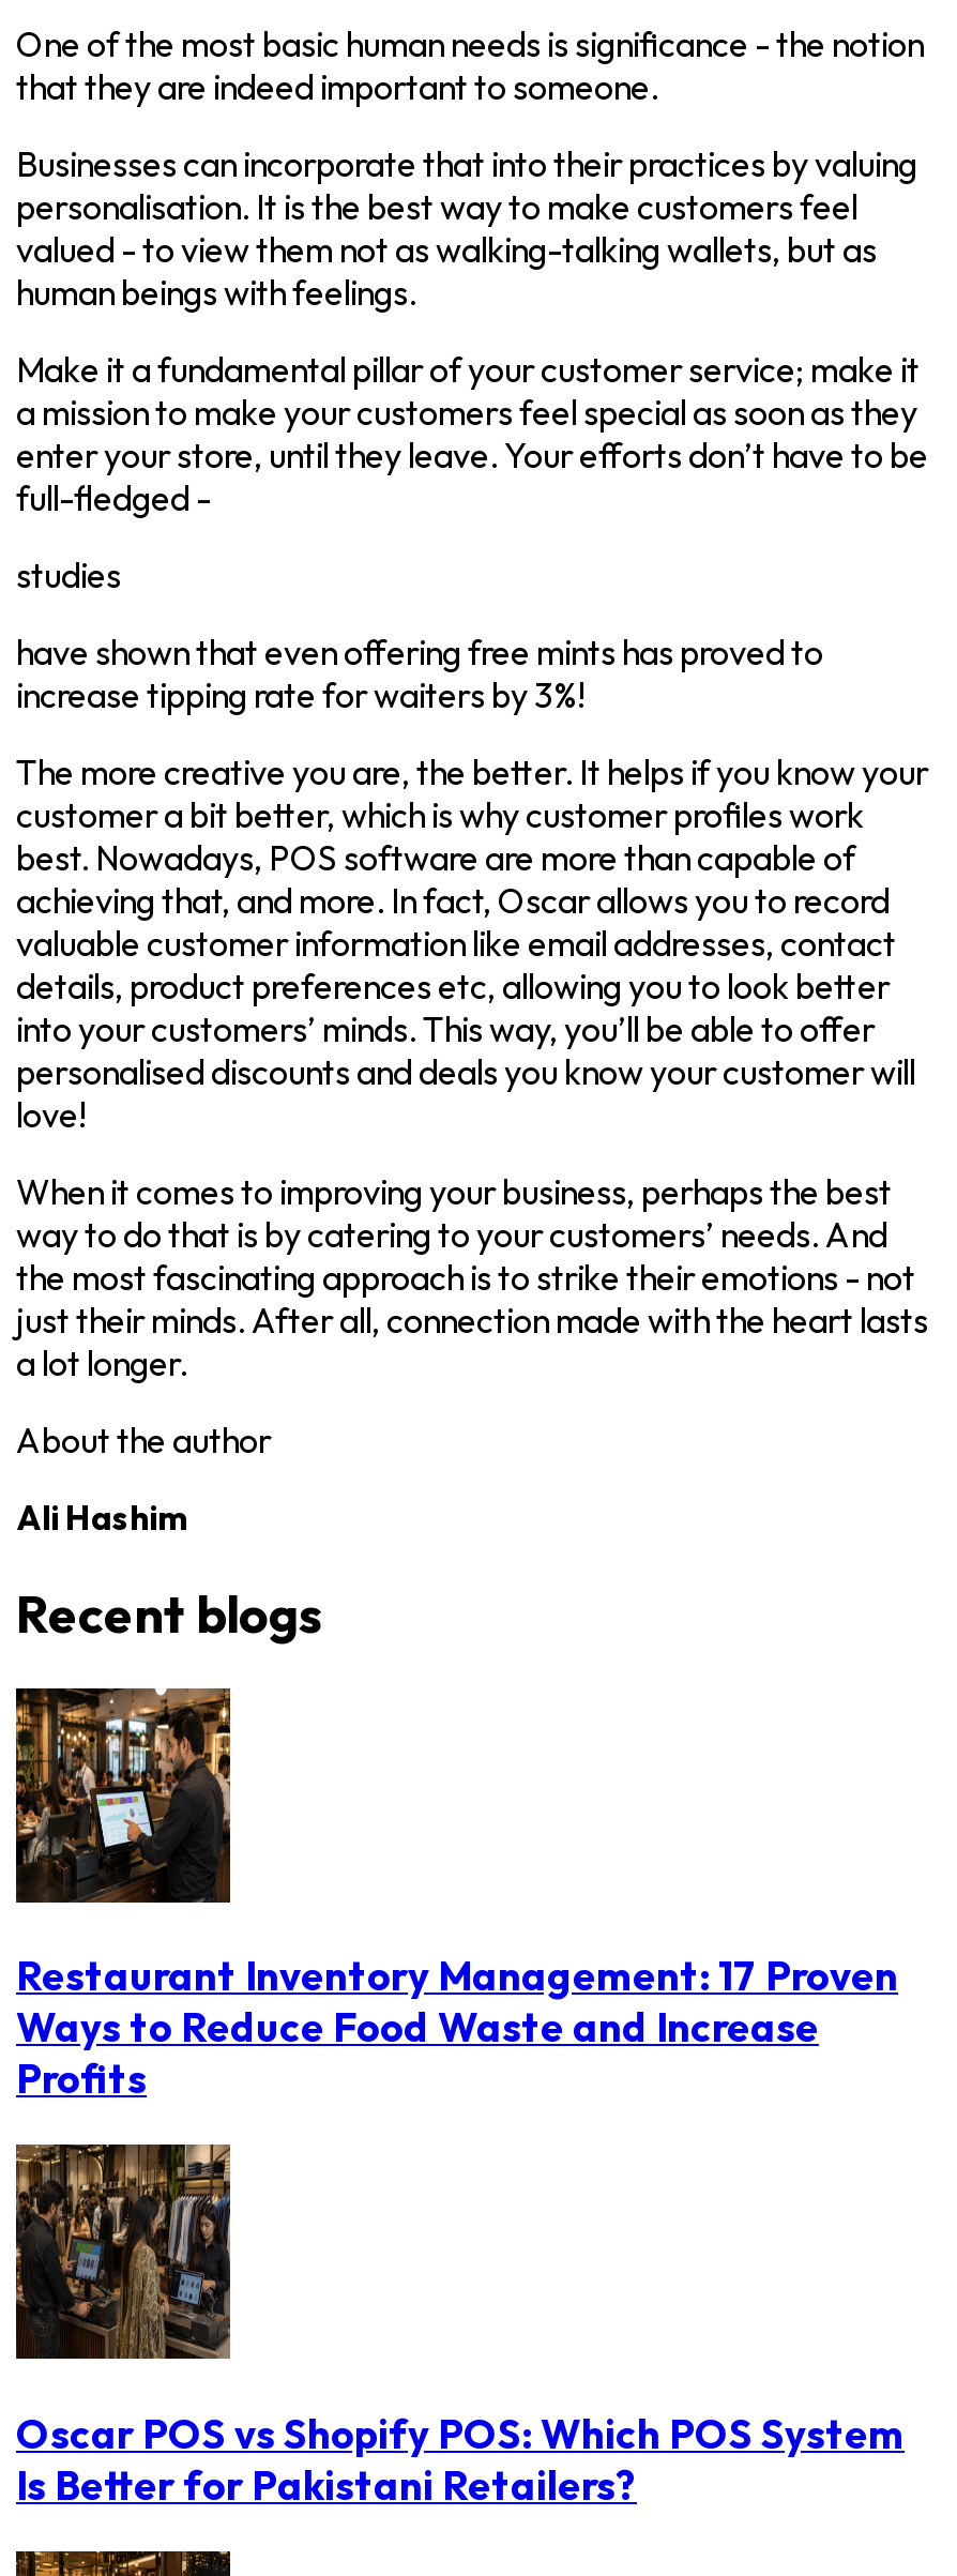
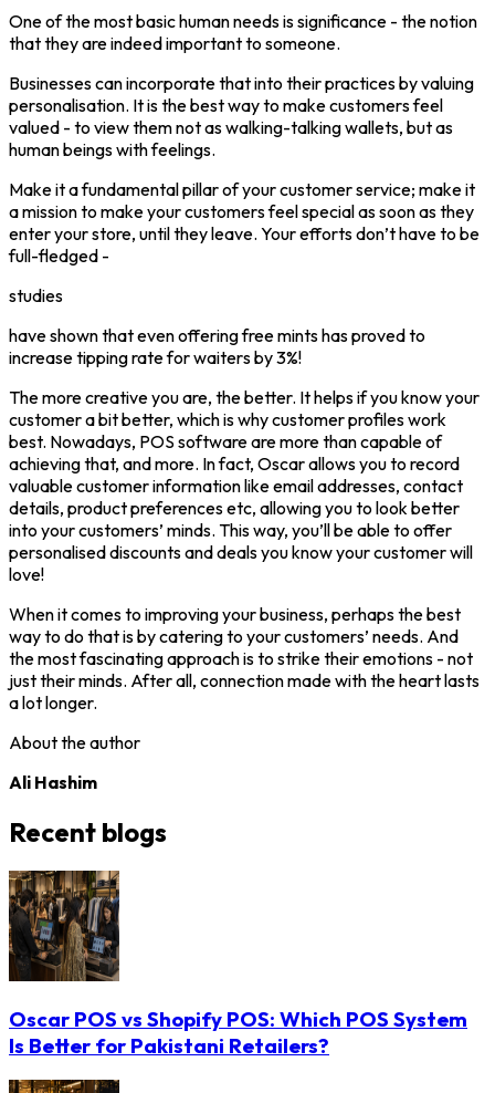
- [image]
- Restaurant Inventory Management: 17 Proven
- Ways to Reduce Food Waste and Increase
- Profits
